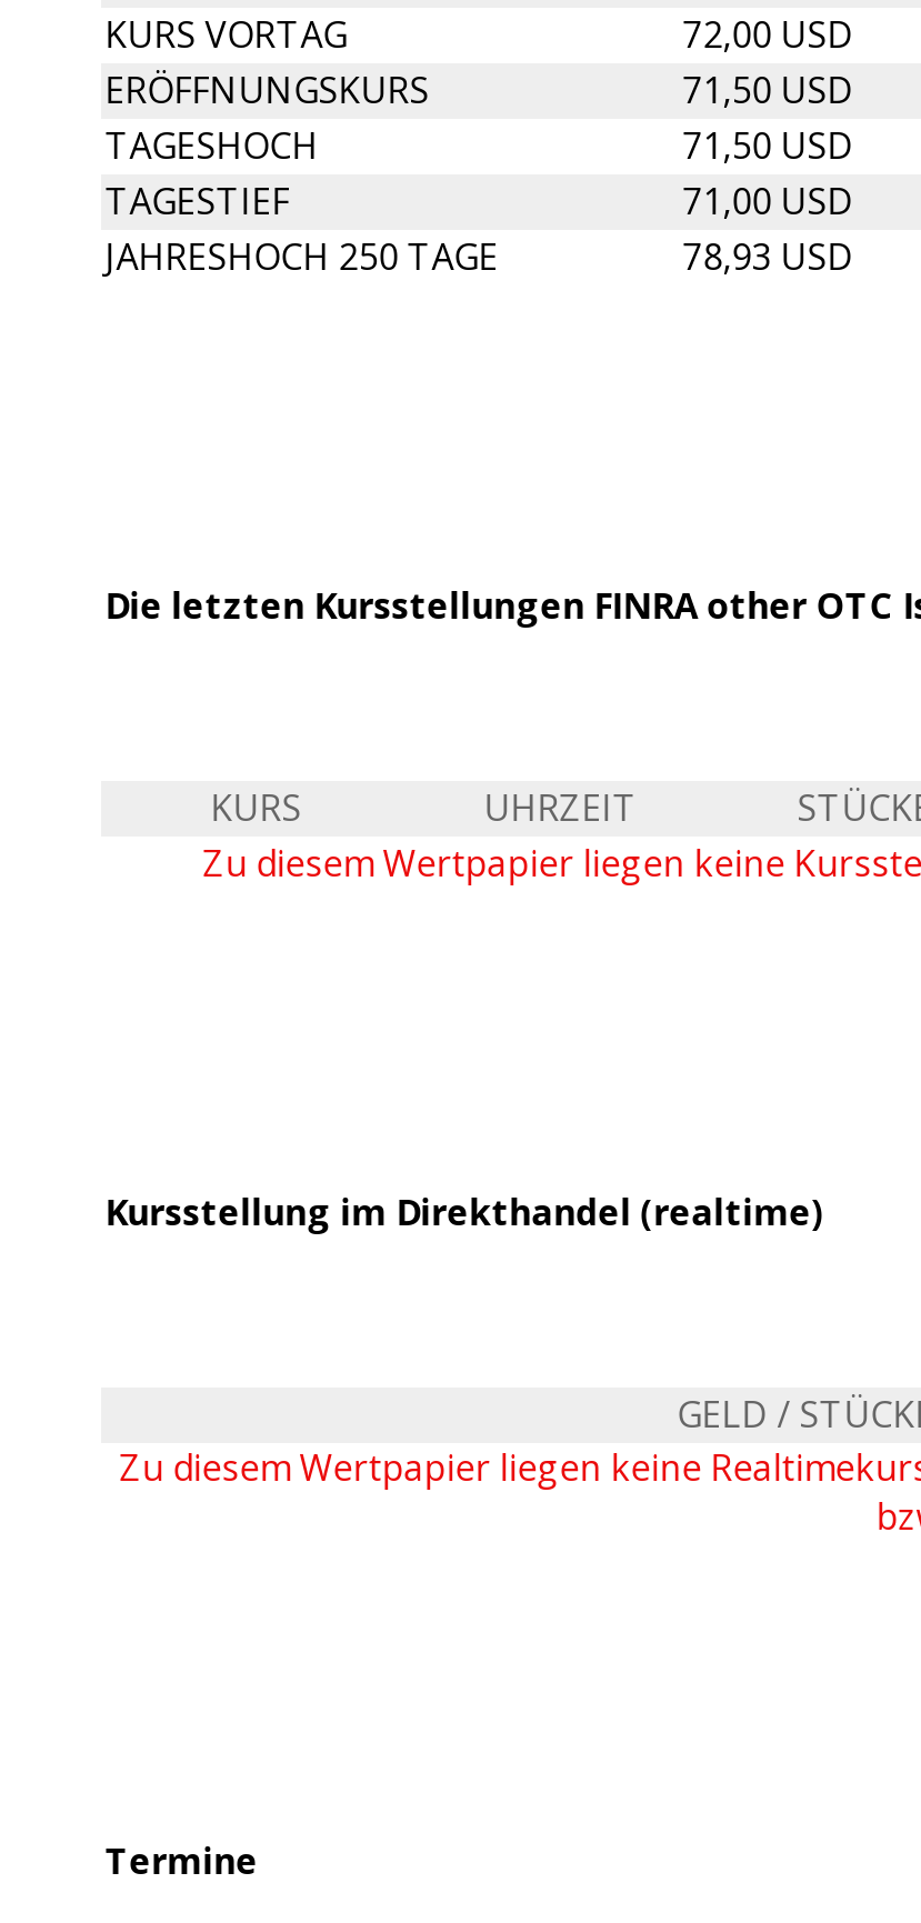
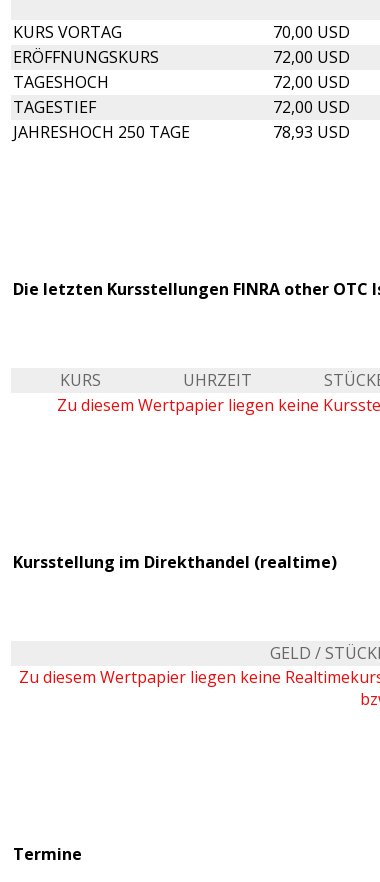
- 72,00 USD
+ 70,00 USD

- 71,50 USD
+ 72,00 USD

- 71,50 USD
+ 72,00 USD

- 71,00 USD
+ 72,00 USD
